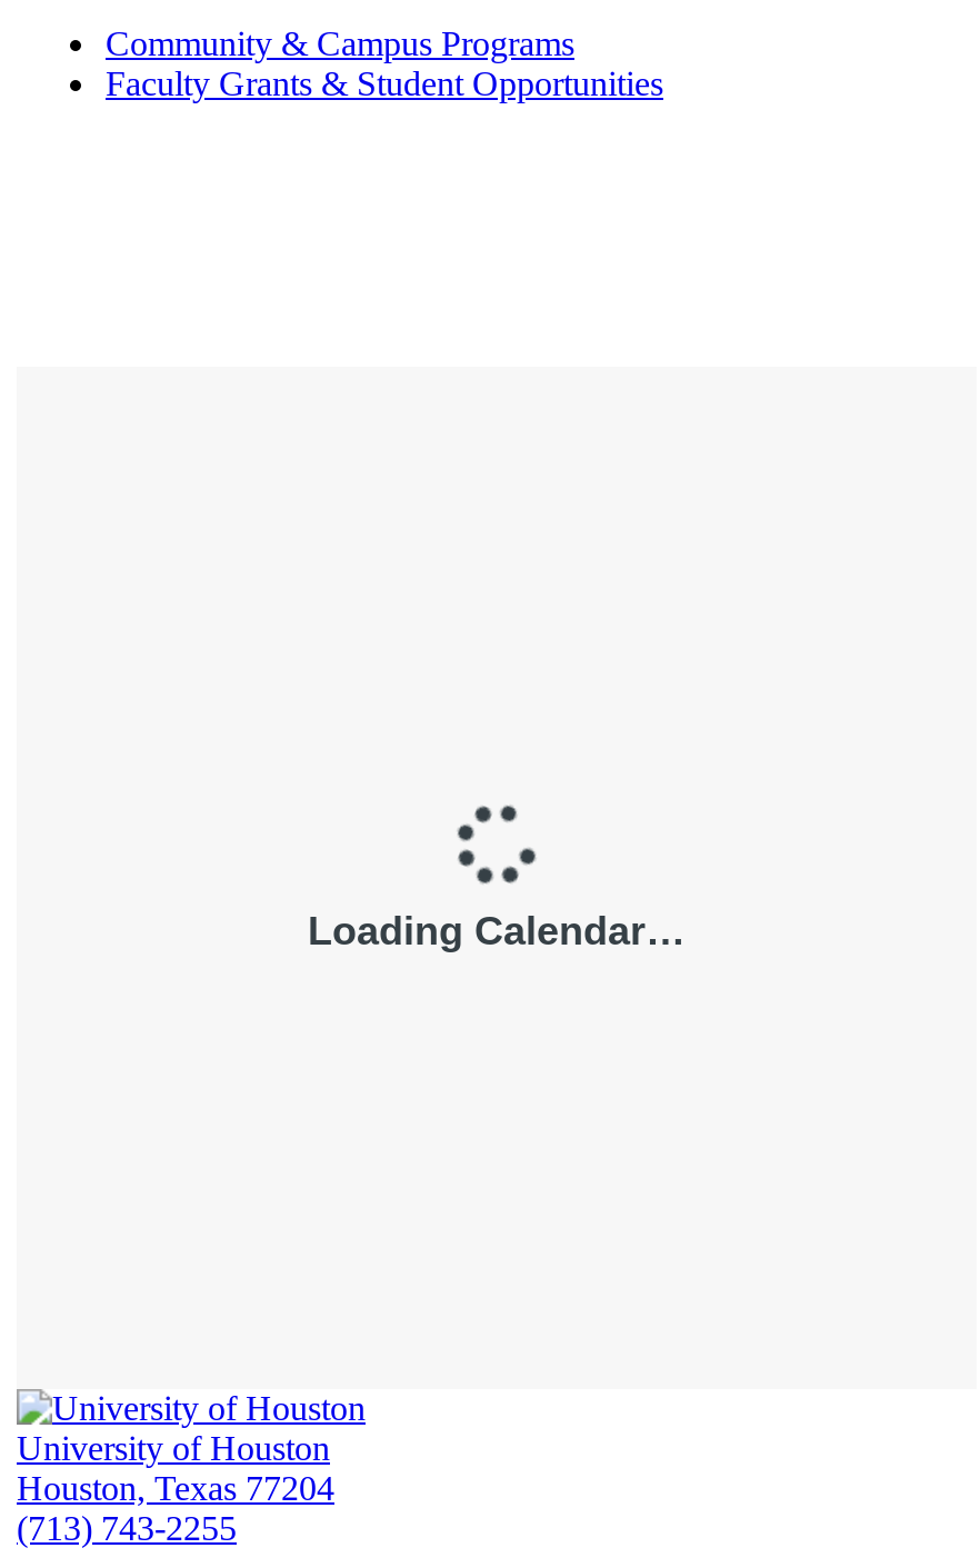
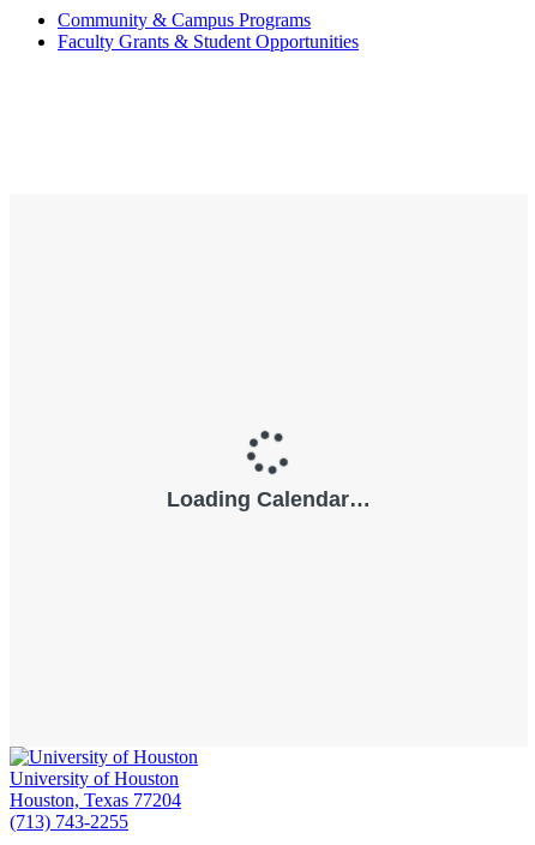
- [image]
+ [image]
